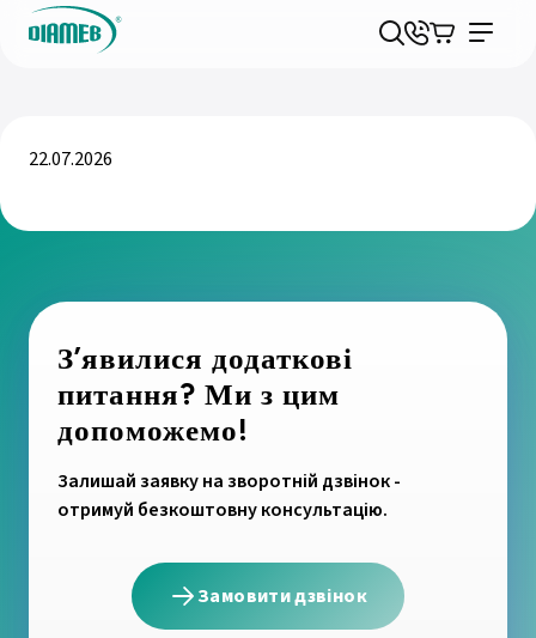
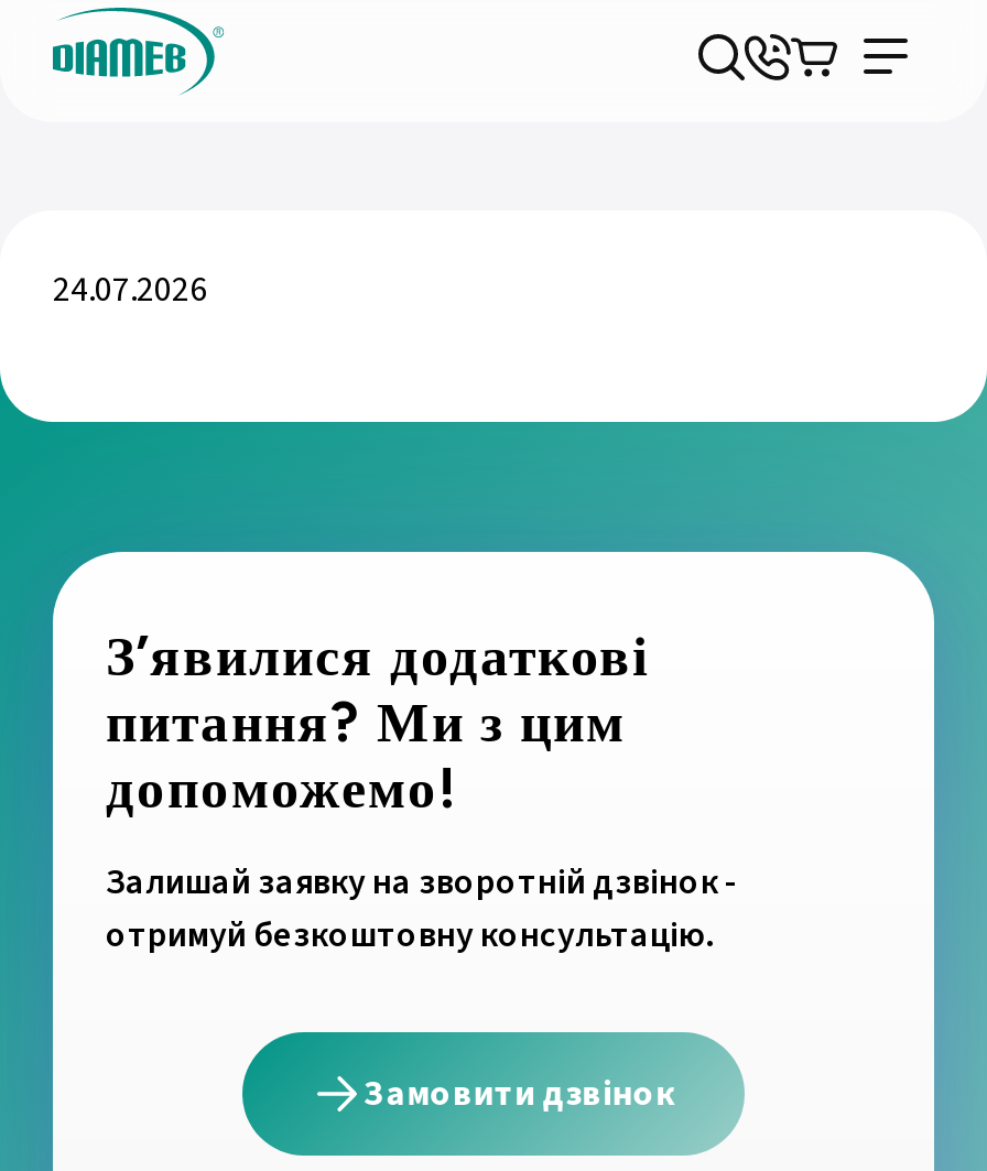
- 22.07.2026
+ 24.07.2026
